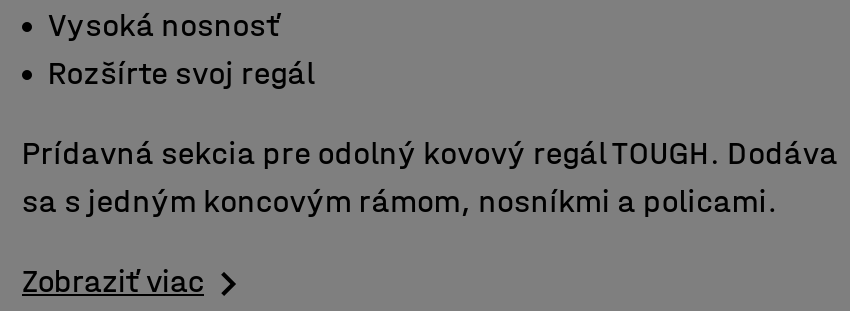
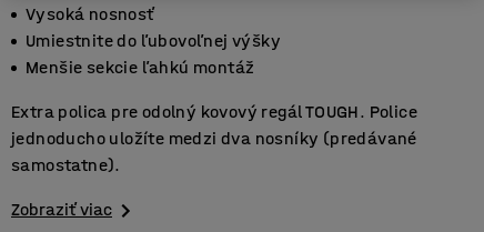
- Rozšírte svoj regál
+ Umiestnite do ľubovoľnej výšky
+ Menšie sekcie ľahkú montáž

- Prídavná sekcia pre odolný kovový regál TOUGH. Dodáva
- sa s jedným koncovým rámom, nosníkmi a policami.
+ Extra polica pre odolný kovový regál TOUGH. Police
+ jednoducho uložíte medzi dva nosníky (predávané
+ samostatne).
